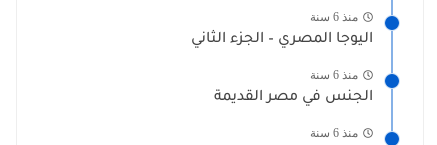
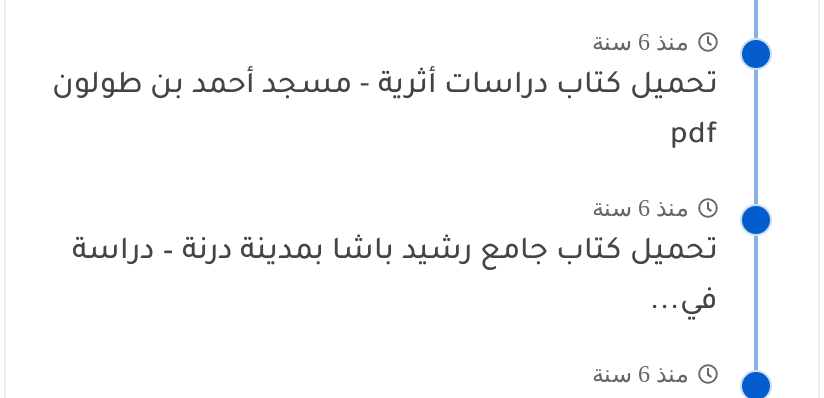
- اليوجا المصري – الجزء الثاني
+ تحميل كتاب دراسات أثرية - مسجد أحمد بن طولون
+ pdf

- الجنس في مصر القديمة
+ تحميل كتاب جامع رشيد باشا بمدينة درنة – دراسة
+ في...
